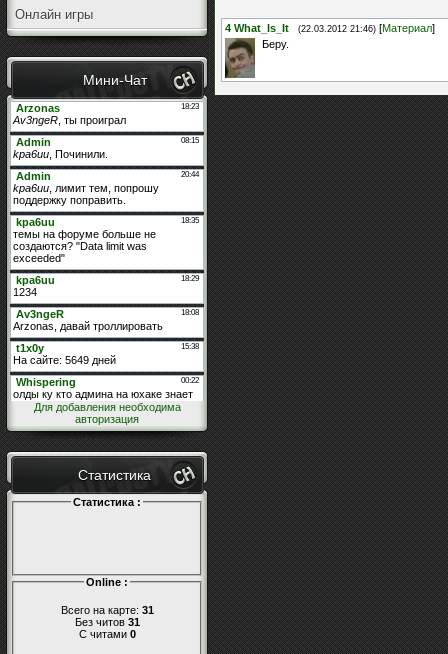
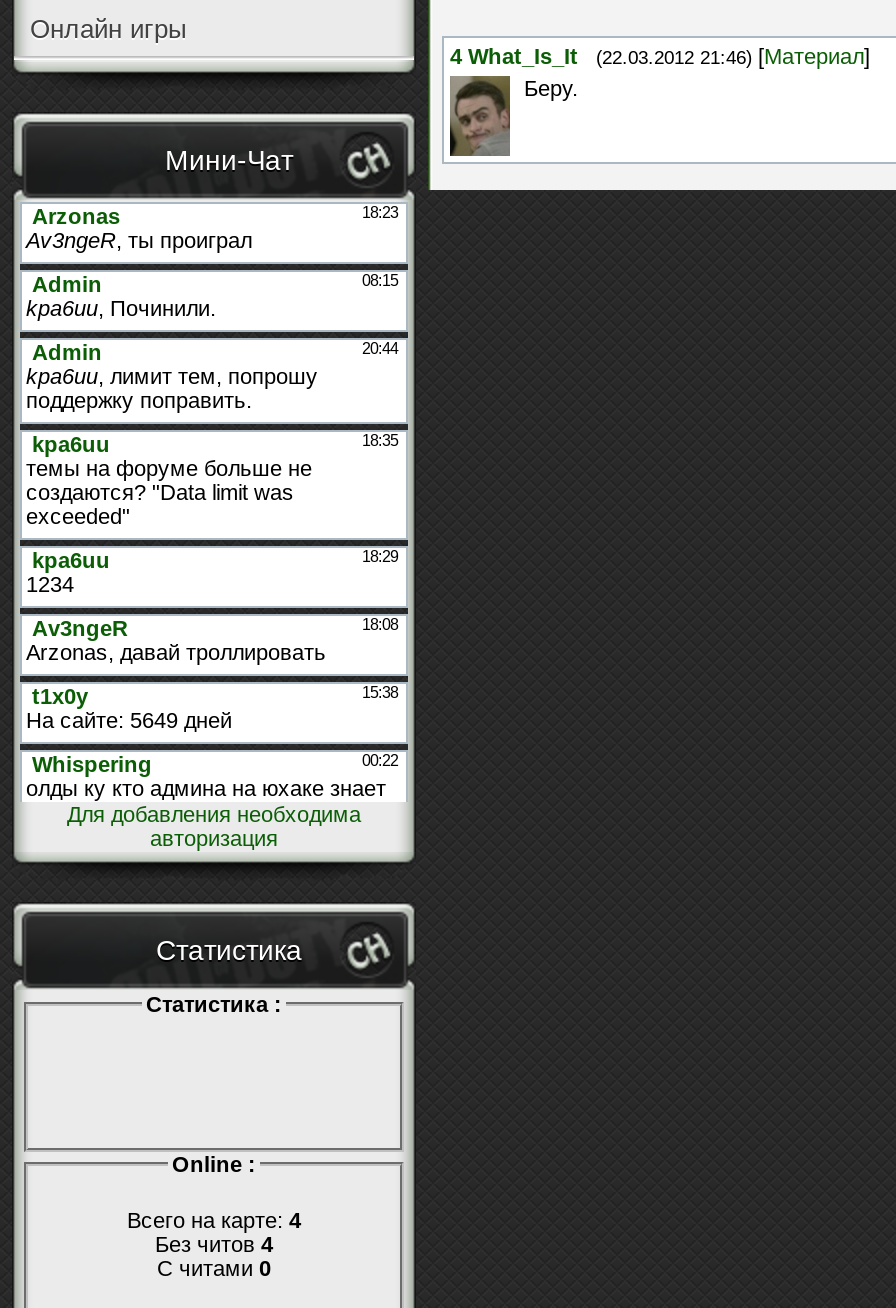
- Всего на карте: 31
+ Всего на карте: 4

- Без читов 31
+ Без читов 4
